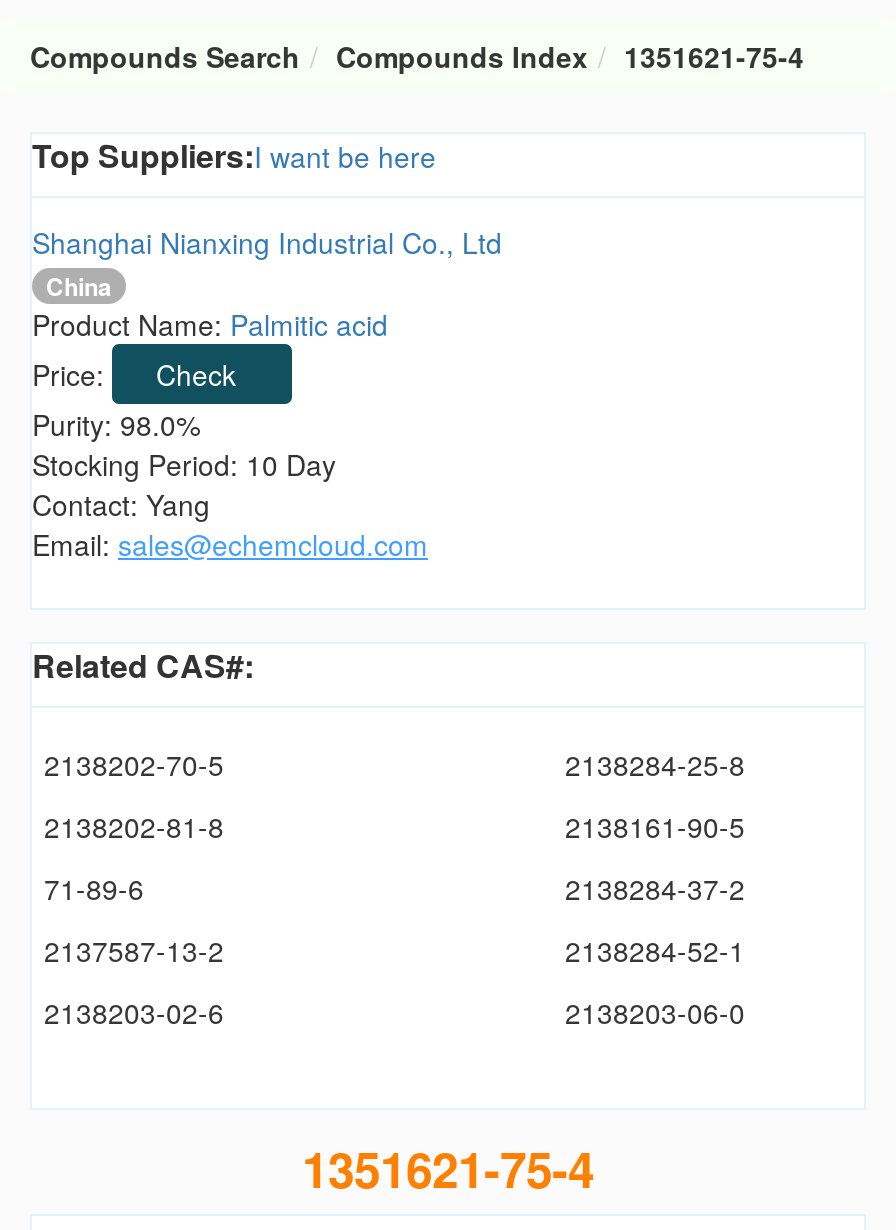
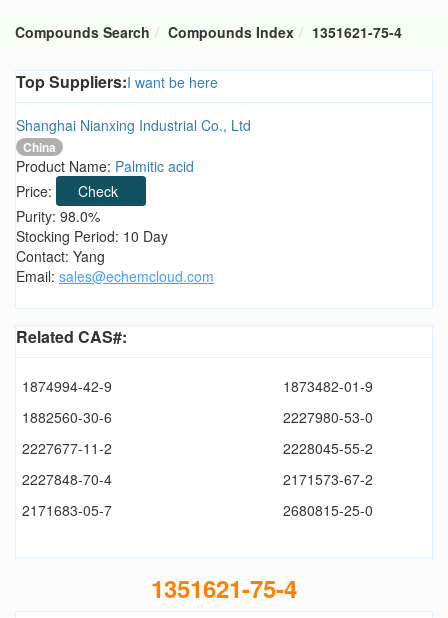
- 2138202-70-5
+ 1874994-42-9

- 2138284-25-8
+ 1873482-01-9

- 2138202-81-8
+ 1882560-30-6

- 2138161-90-5
+ 2227980-53-0

- 71-89-6
+ 2227677-11-2

- 2138284-37-2
+ 2228045-55-2

- 2137587-13-2
+ 2227848-70-4

- 2138284-52-1
+ 2171573-67-2

- 2138203-02-6
+ 2171683-05-7

- 2138203-06-0
+ 2680815-25-0
